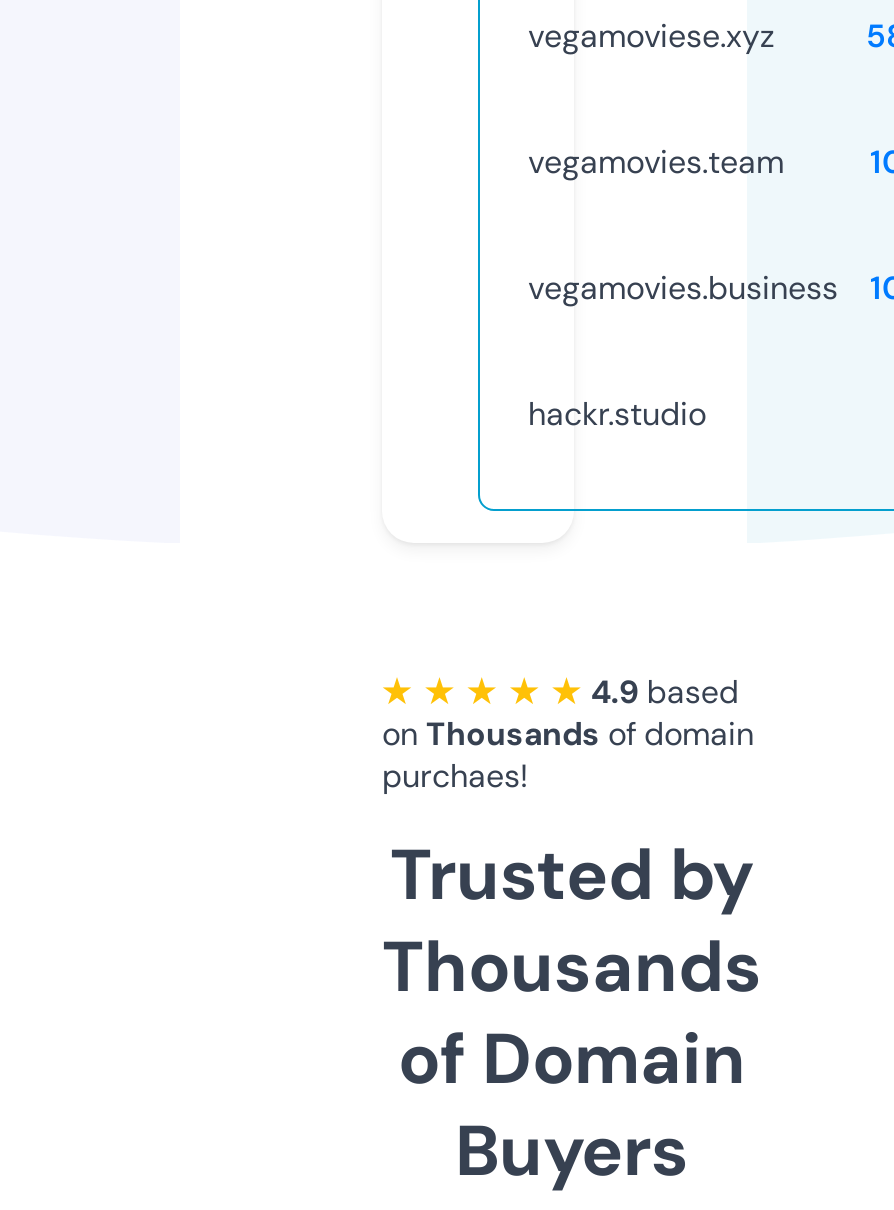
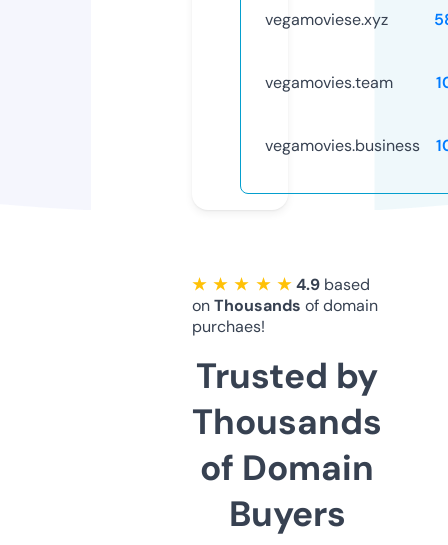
- hackr.studio
